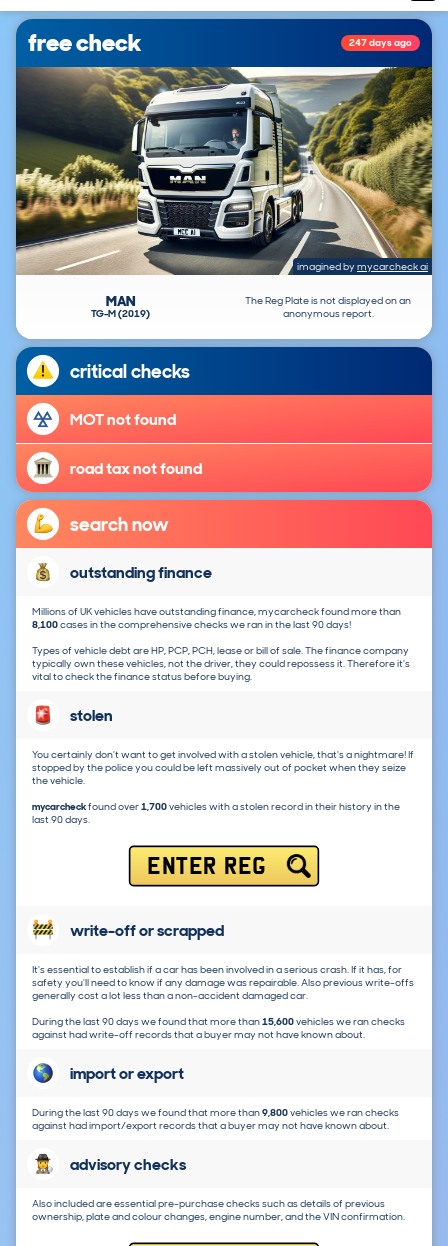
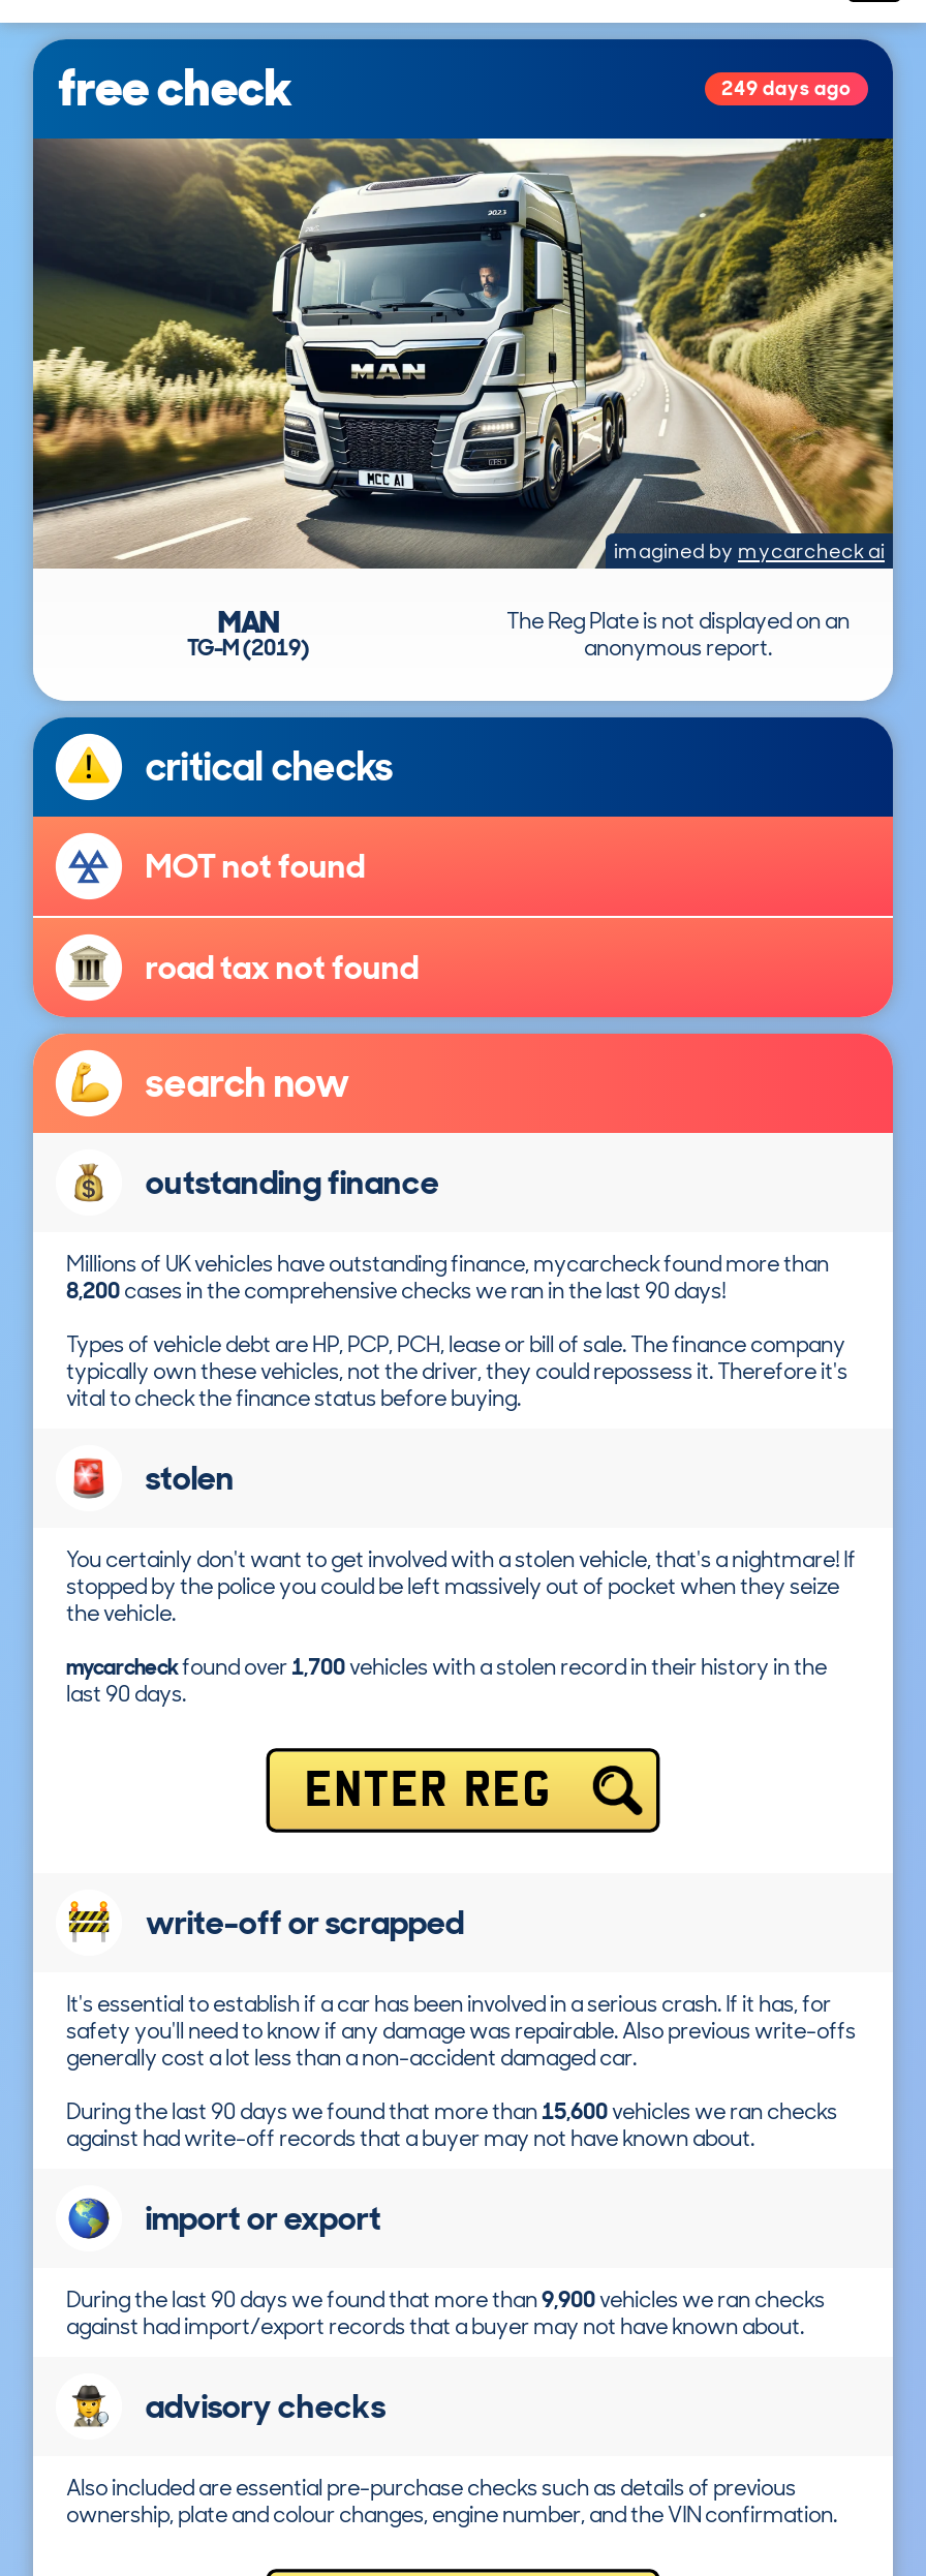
- 247 days ago
+ 249 days ago

- 8,100 cases in the comprehensive checks we ran in the last 90 days!
+ 8,200 cases in the comprehensive checks we ran in the last 90 days!

- During the last 90 days we found that more than 9,800 vehicles we ran checks
+ During the last 90 days we found that more than 9,900 vehicles we ran checks
